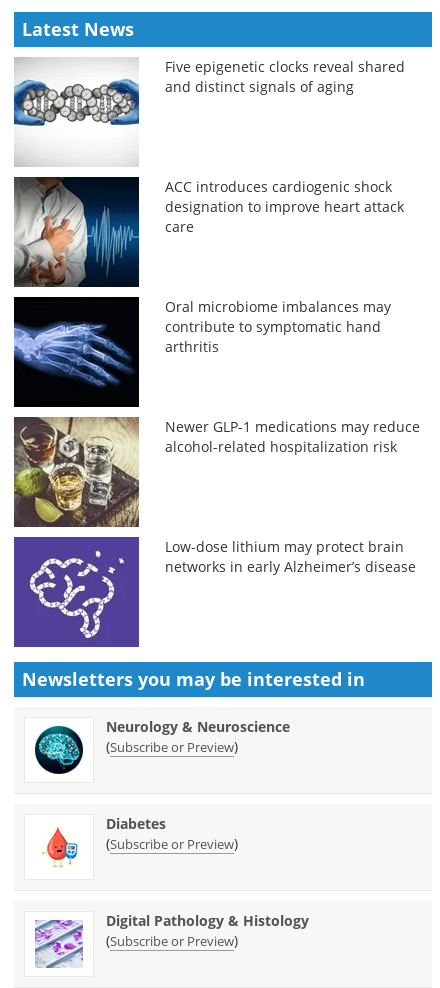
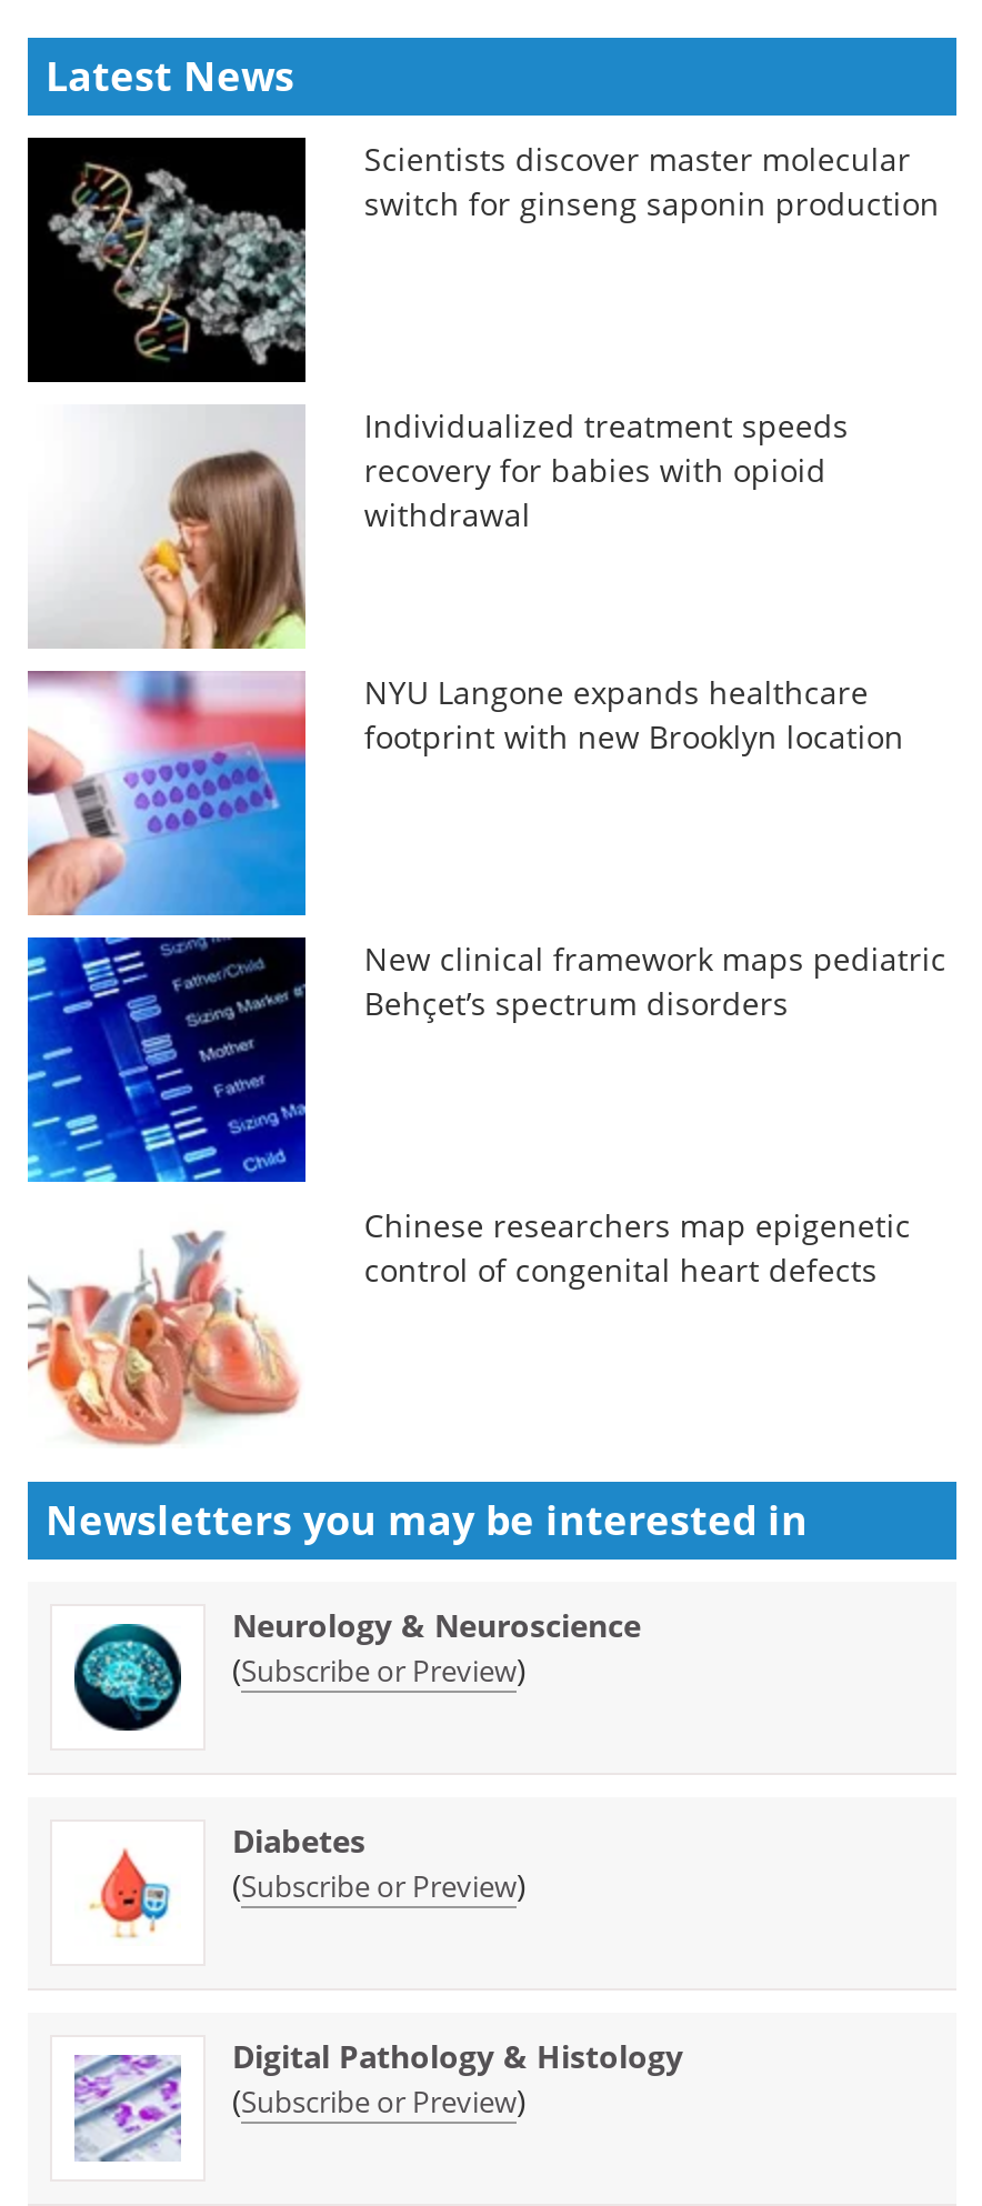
- [image]
- Five epigenetic clocks reveal shared
- and distinct signals of aging
+ [image]
+ Scientists discover master molecular
+ switch for ginseng saponin production

- [image]
- ACC introduces cardiogenic shock
- designation to improve heart attack
- care
+ [image]
+ Individualized treatment speeds
+ recovery for babies with opioid
+ withdrawal

- [image]
- Oral microbiome imbalances may
- contribute to symptomatic hand
- arthritis
+ [image]
+ NYU Langone expands healthcare
+ footprint with new Brooklyn location

- [image]
- Newer GLP-1 medications may reduce
- alcohol-related hospitalization risk
+ [image]
+ New clinical framework maps pediatric
+ Behçet’s spectrum disorders

- [image]
- Low-dose lithium may protect brain
- networks in early Alzheimer’s disease
+ [image]
+ Chinese researchers map epigenetic
+ control of congenital heart defects
